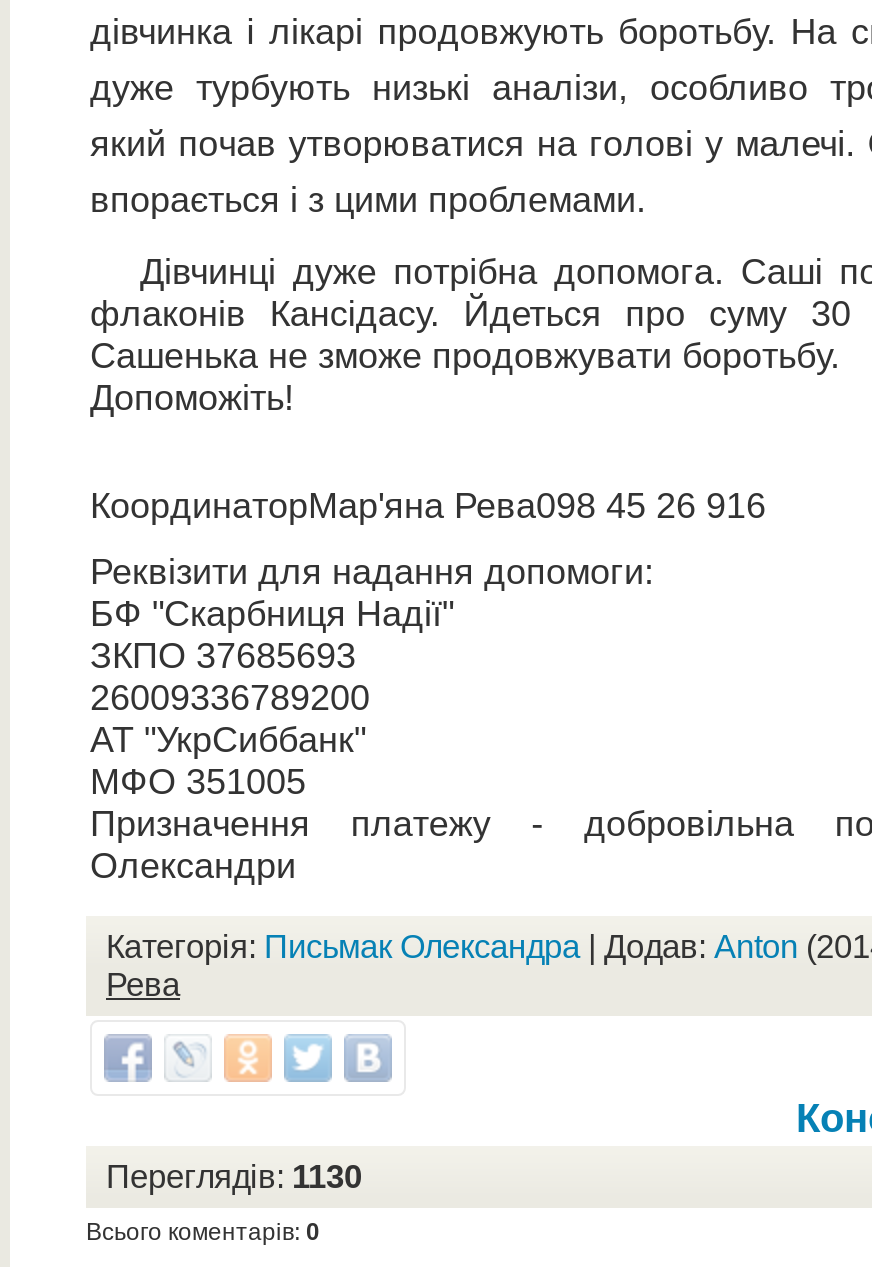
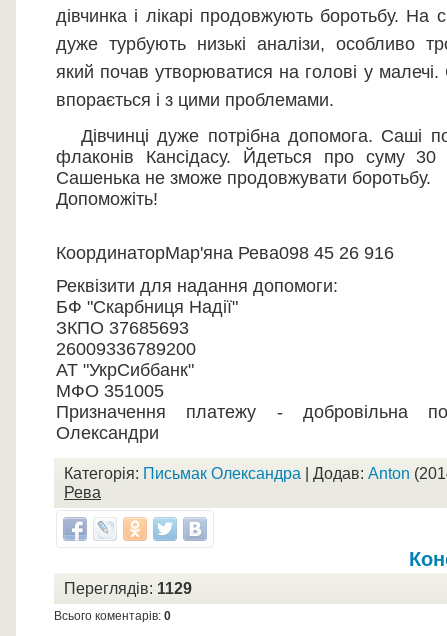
- Переглядів: 1130
+ Переглядів: 1129
